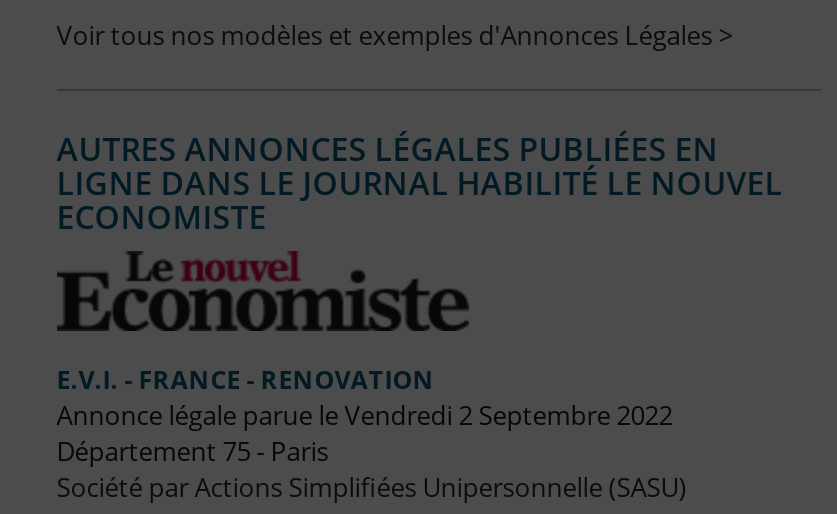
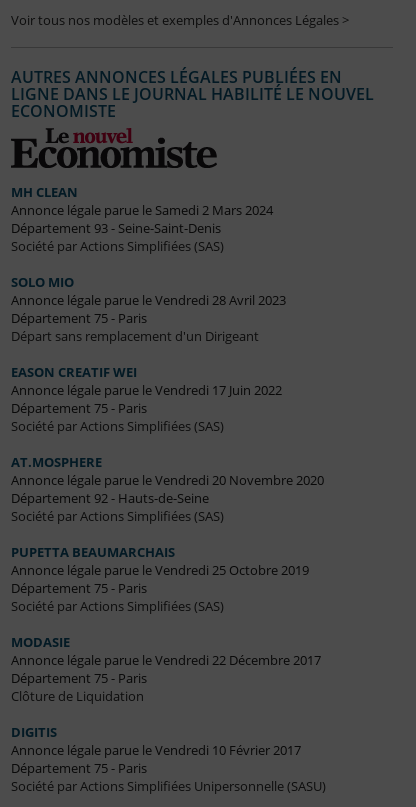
- E.V.I. - FRANCE - RENOVATION
- Annonce légale parue le Vendredi 2 Septembre 2022
+ MH CLEAN
+ Annonce légale parue le Samedi 2 Mars 2024
+ Département 93 - Seine-Saint-Denis
+ Société par Actions Simplifiées (SAS)
+ SOLO MIO
+ Annonce légale parue le Vendredi 28 Avril 2023
+ Département 75 - Paris
+ Départ sans remplacement d'un Dirigeant
+ EASON CREATIF WEI
+ Annonce légale parue le Vendredi 17 Juin 2022
+ Département 75 - Paris
+ Société par Actions Simplifiées (SAS)
+ AT.MOSPHERE
+ Annonce légale parue le Vendredi 20 Novembre 2020
+ Département 92 - Hauts-de-Seine
+ Société par Actions Simplifiées (SAS)
+ PUPETTA BEAUMARCHAIS
+ Annonce légale parue le Vendredi 25 Octobre 2019
+ Département 75 - Paris
+ Société par Actions Simplifiées (SAS)
+ MODASIE
+ Annonce légale parue le Vendredi 22 Décembre 2017
+ Département 75 - Paris
+ Clôture de Liquidation
+ DIGITIS
+ Annonce légale parue le Vendredi 10 Février 2017
